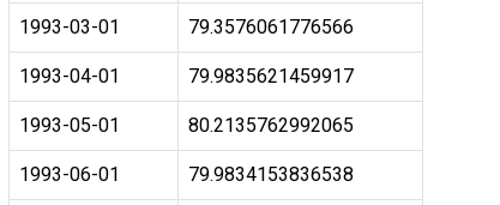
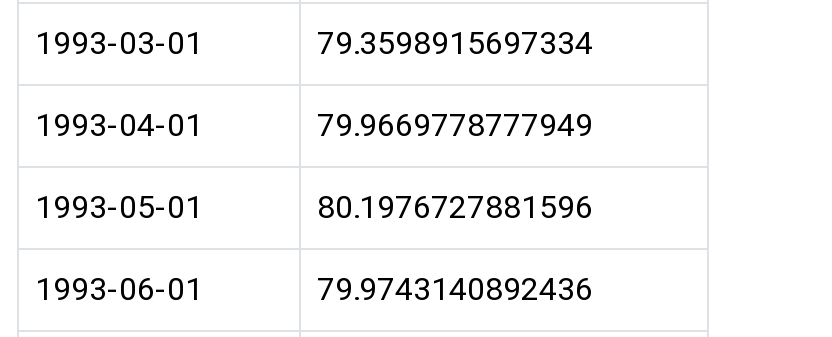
- 79.3576061776566
+ 79.3598915697334

- 79.9835621459917
+ 79.9669778777949

- 80.2135762992065
+ 80.1976727881596

- 79.9834153836538
+ 79.9743140892436
